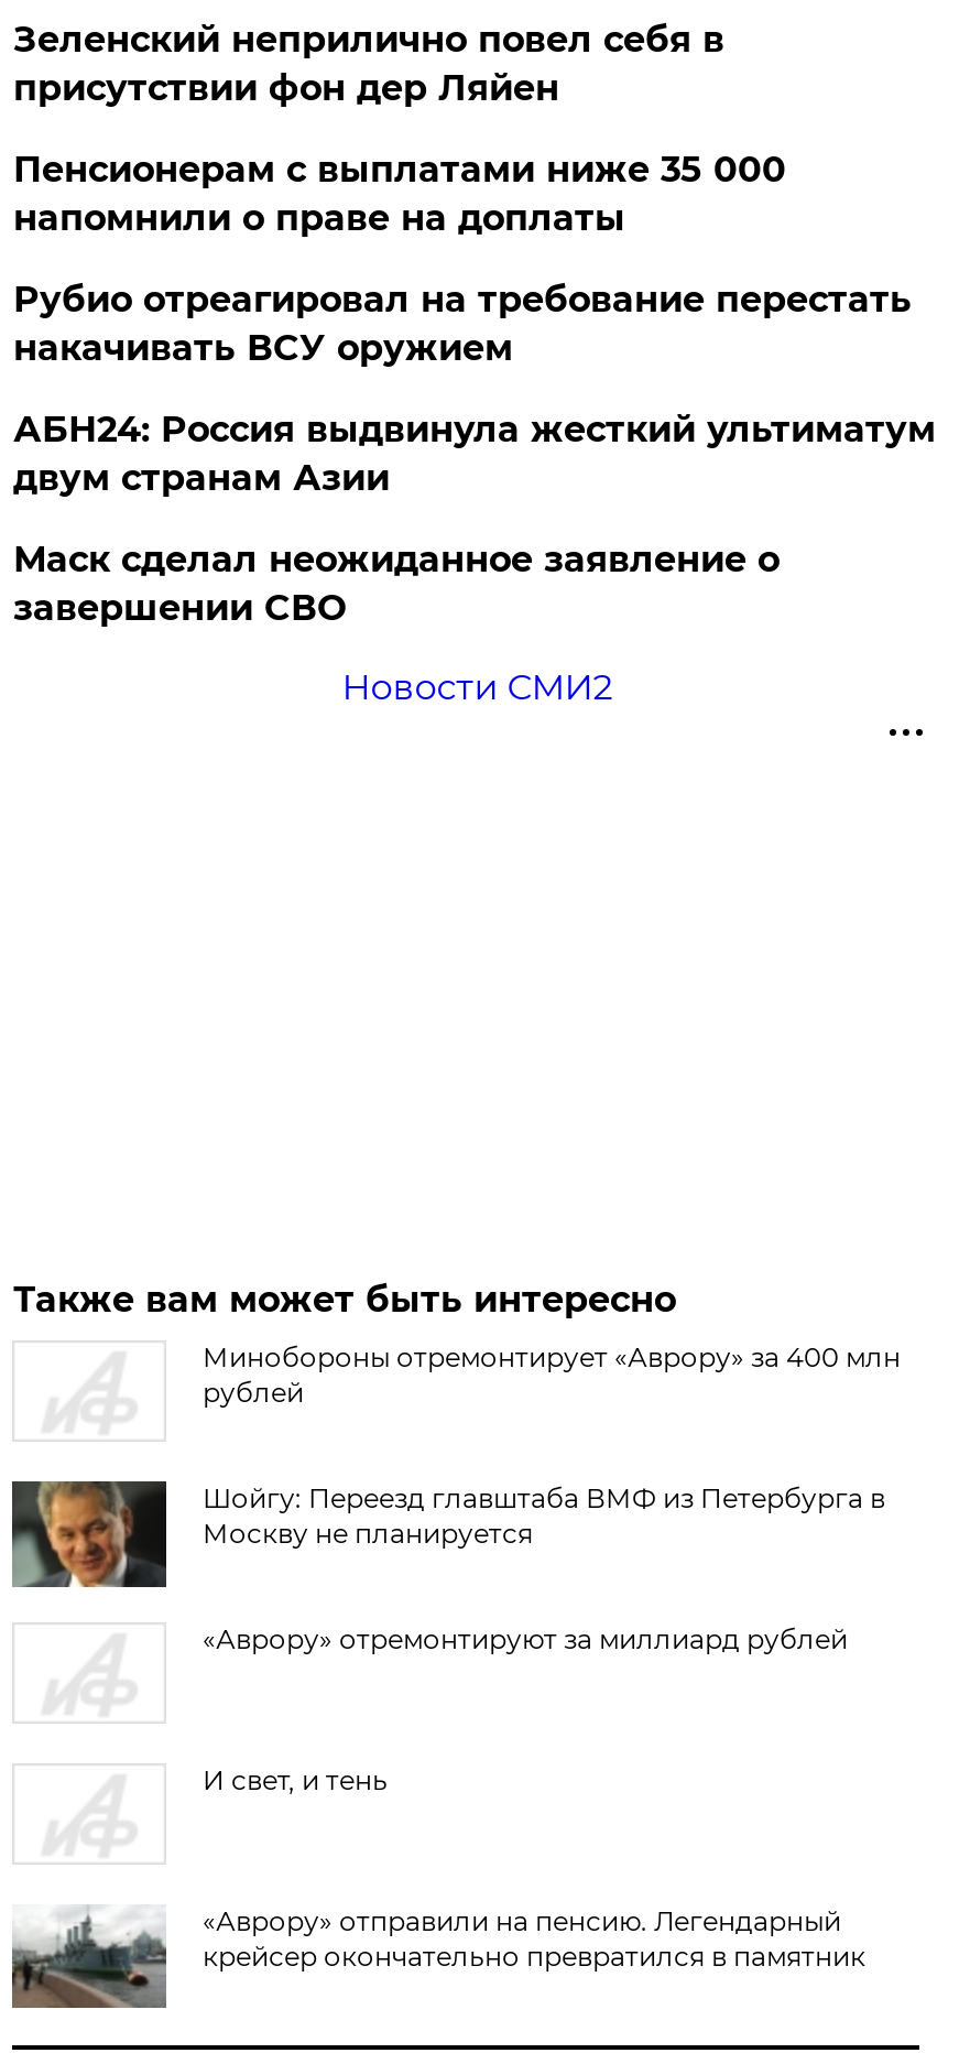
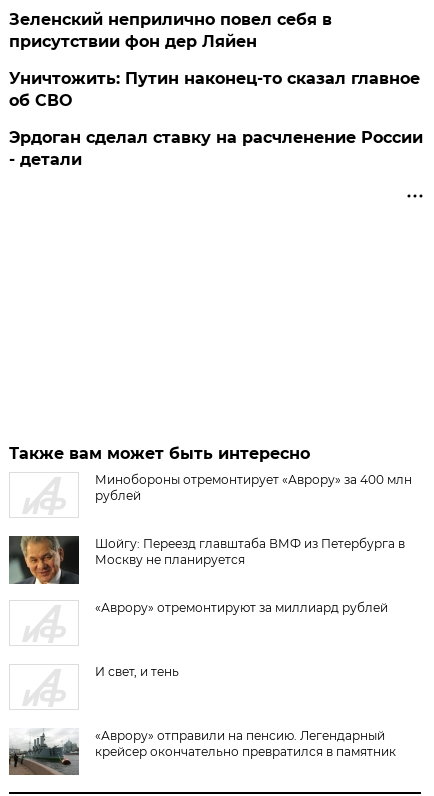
- Пенсионерам с выплатами ниже 35 000
- напомнили о праве на доплаты
- Рубио отреагировал на требование перестать
- накачивать ВСУ оружием
- АБН24: Россия выдвинула жесткий ультиматум
- двум странам Азии
- Маск сделал неожиданное заявление о
- завершении СВО
- Новости СМИ2
+ Уничтожить: Путин наконец-то сказал главное
+ об СВО
+ Эрдоган сделал ставку на расчленение России
+ - детали
